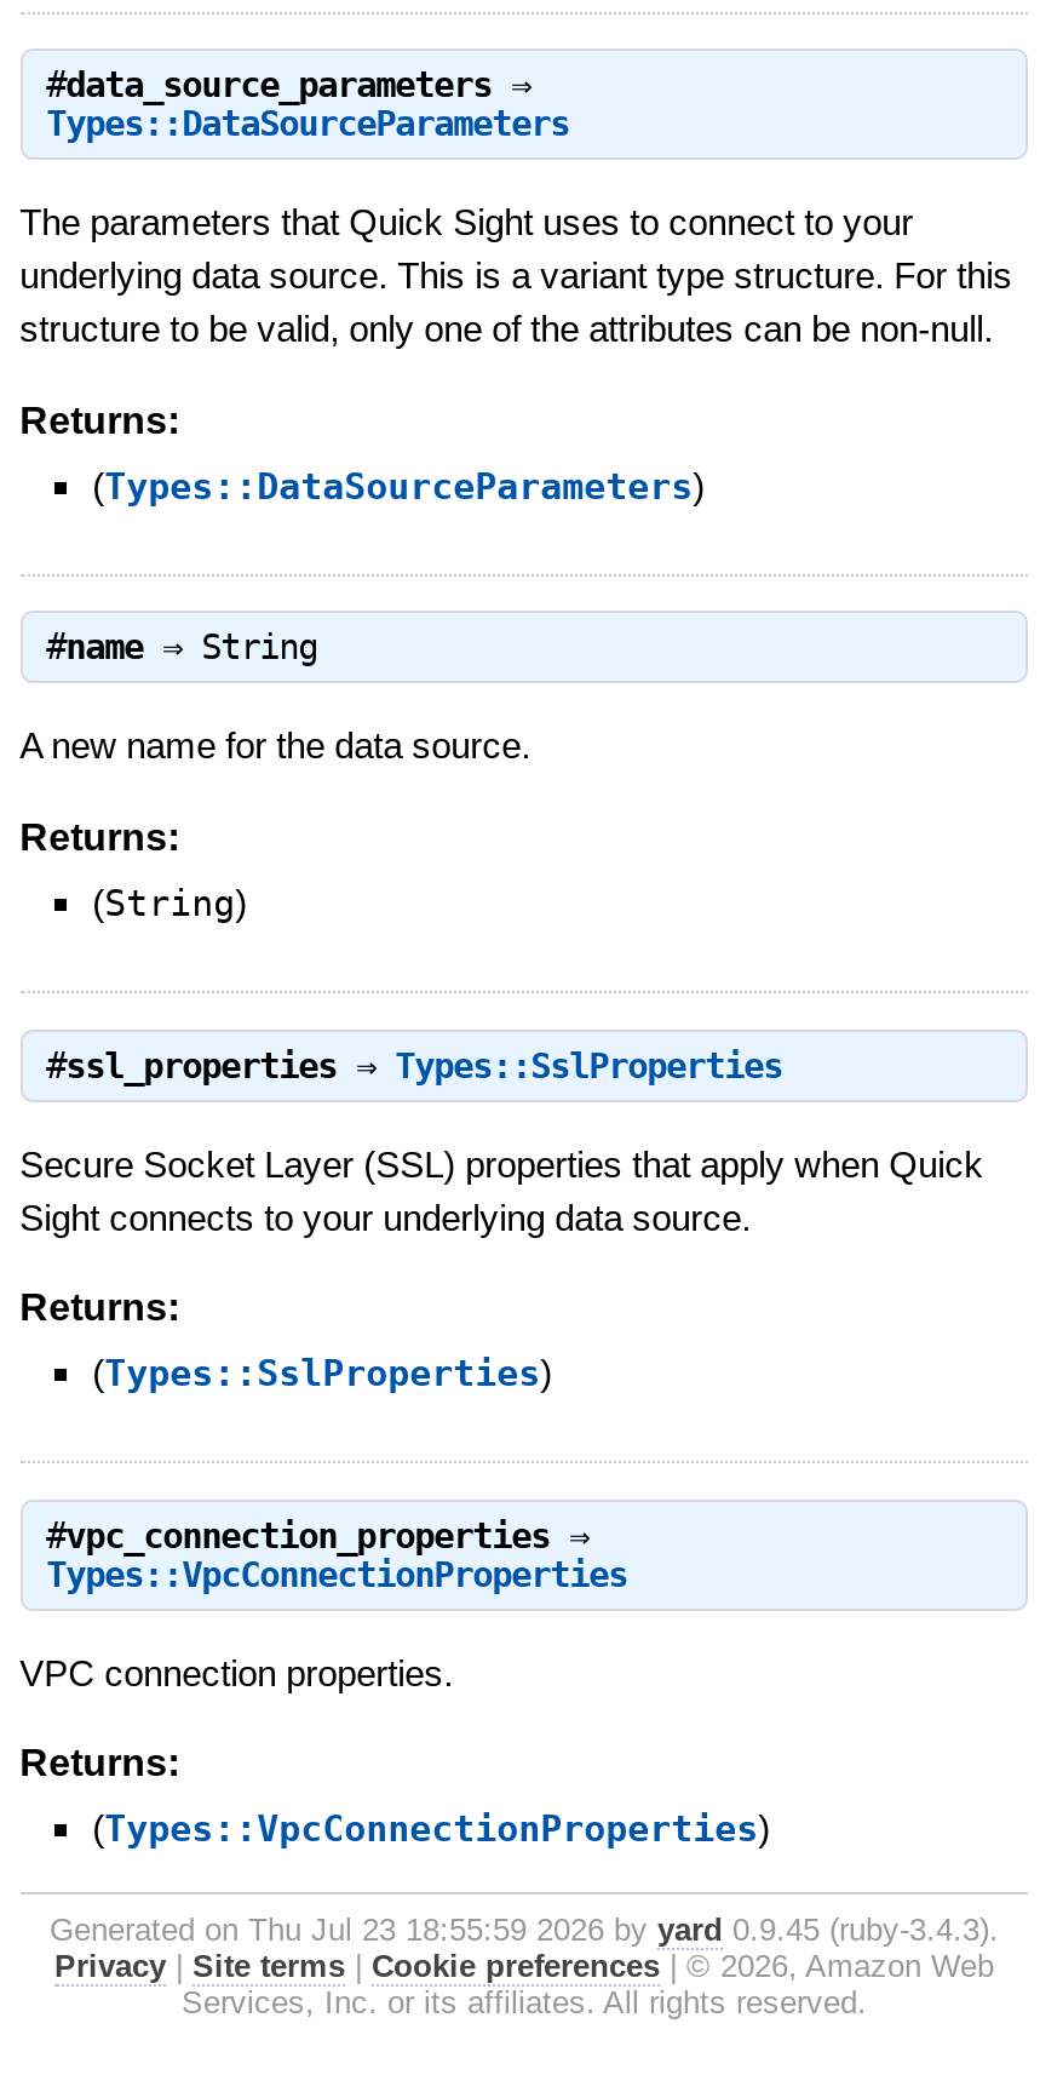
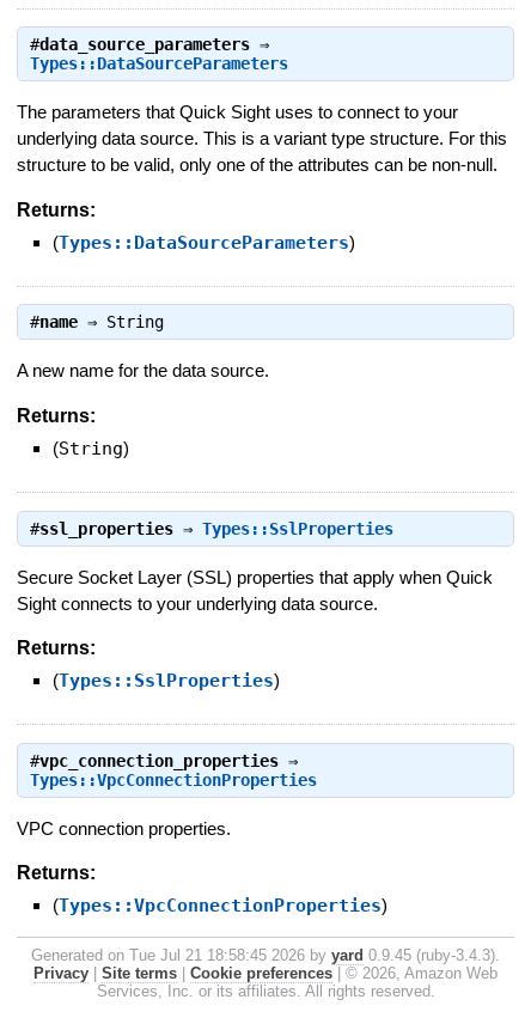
- Generated on Thu Jul 23 18:55:59 2026 by yard 0.9.45 (ruby-3.4.3).
+ Generated on Tue Jul 21 18:58:45 2026 by yard 0.9.45 (ruby-3.4.3).
